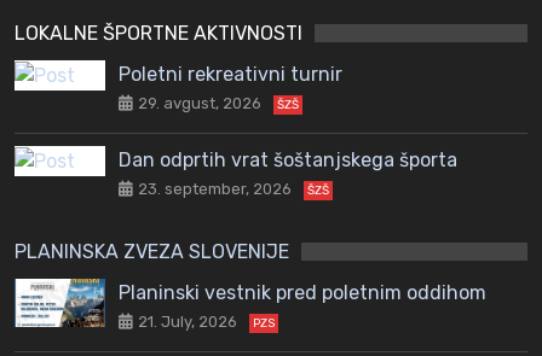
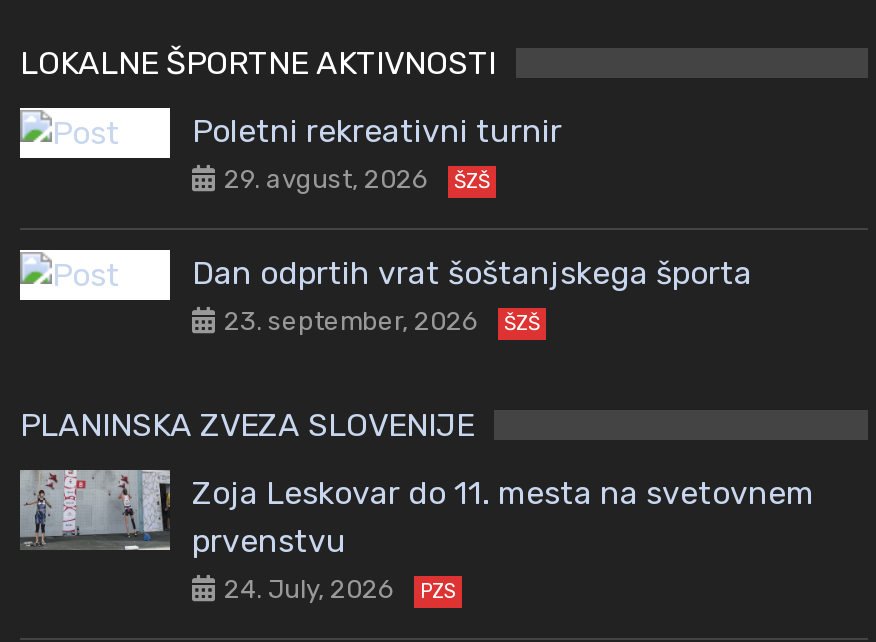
- [image]
- Planinski vestnik pred poletnim oddihom
- 21. July, 2026
+ [image]
+ Zoja Leskovar do 11. mesta na svetovnem
+ prvenstvu
+ 24. July, 2026
